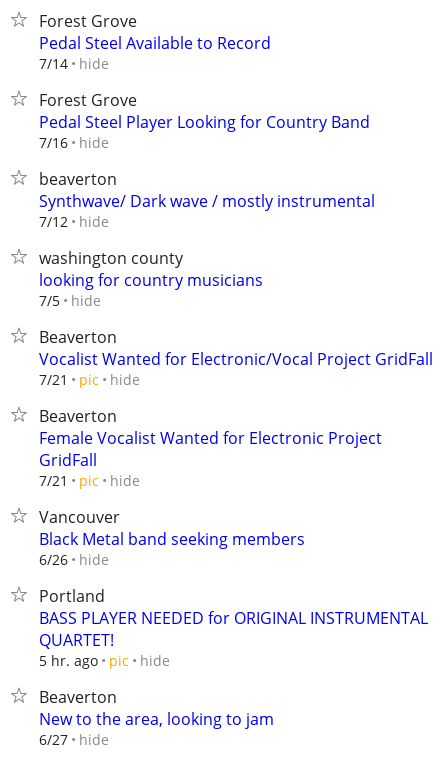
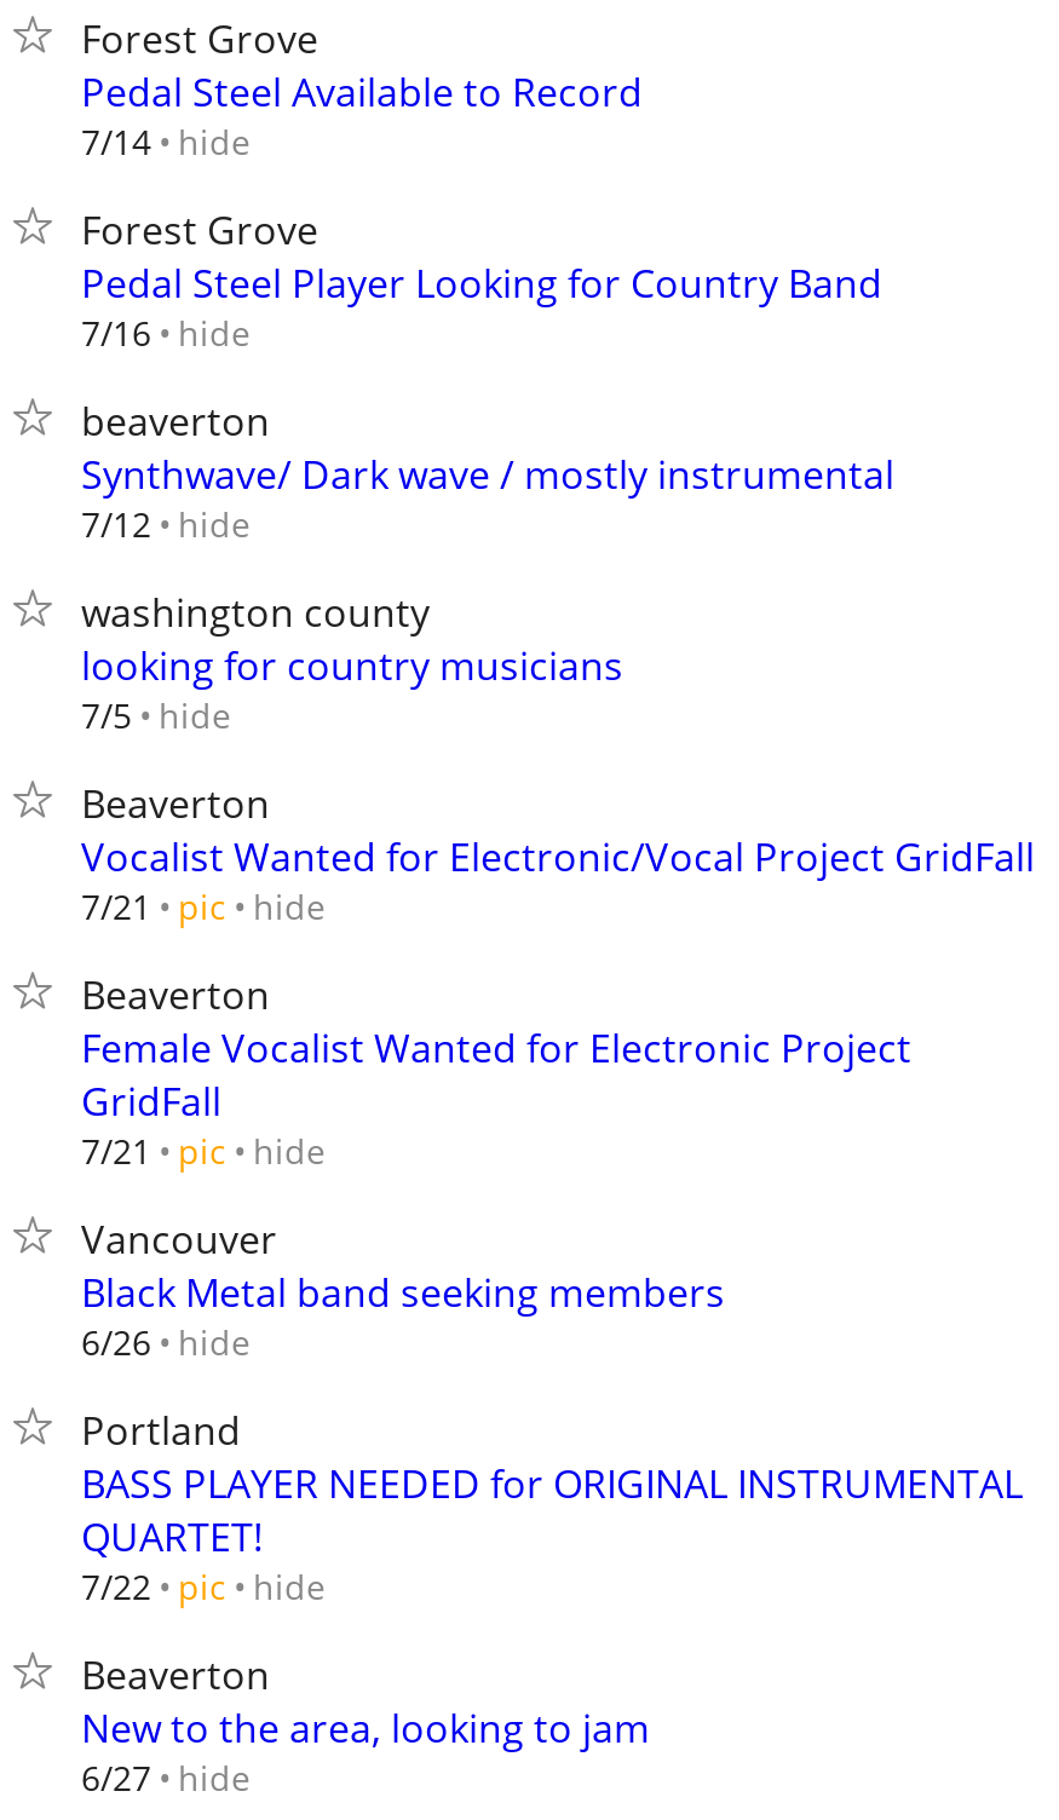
- 5 hr. ago pic hide
+ 7/22 pic hide
